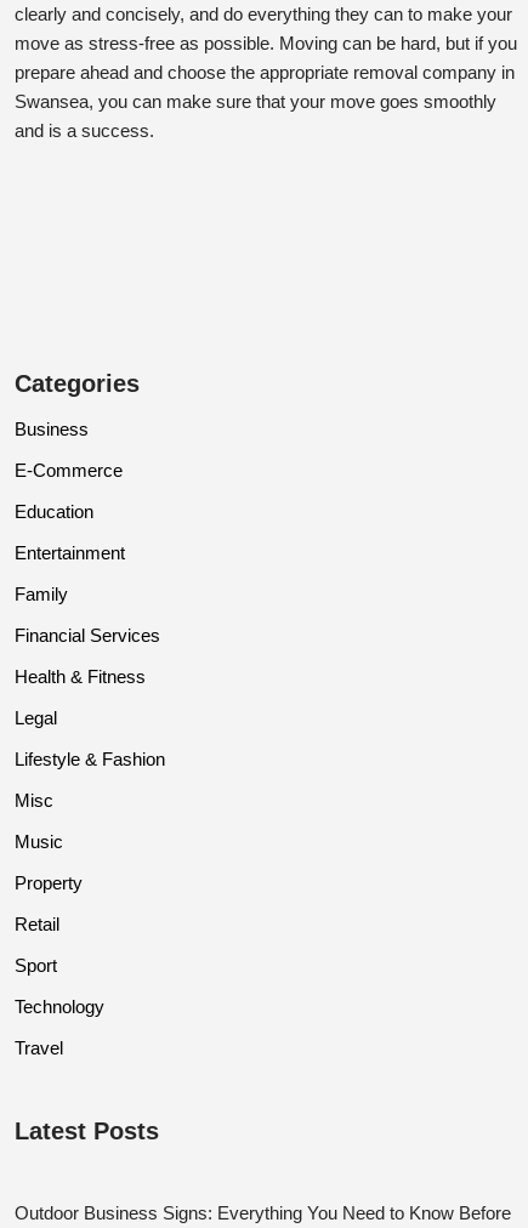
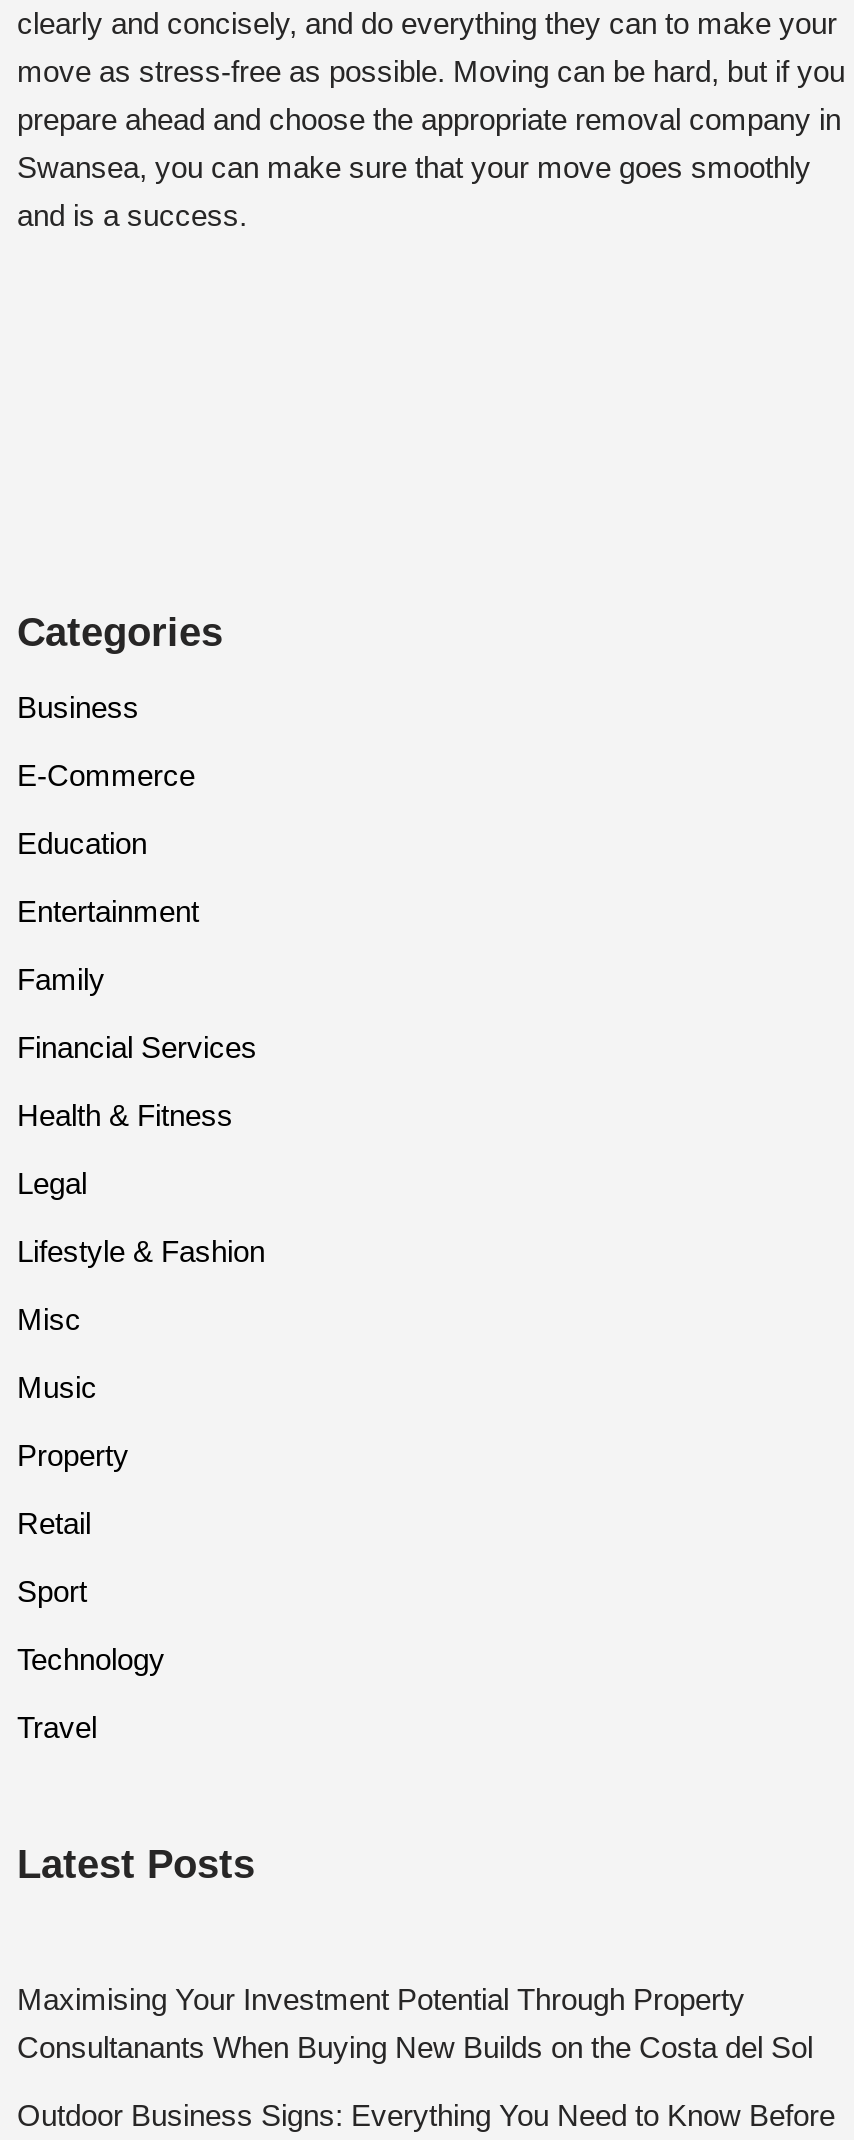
+ Maximising Your Investment Potential Through Property
+ Consultanants When Buying New Builds on the Costa del Sol
